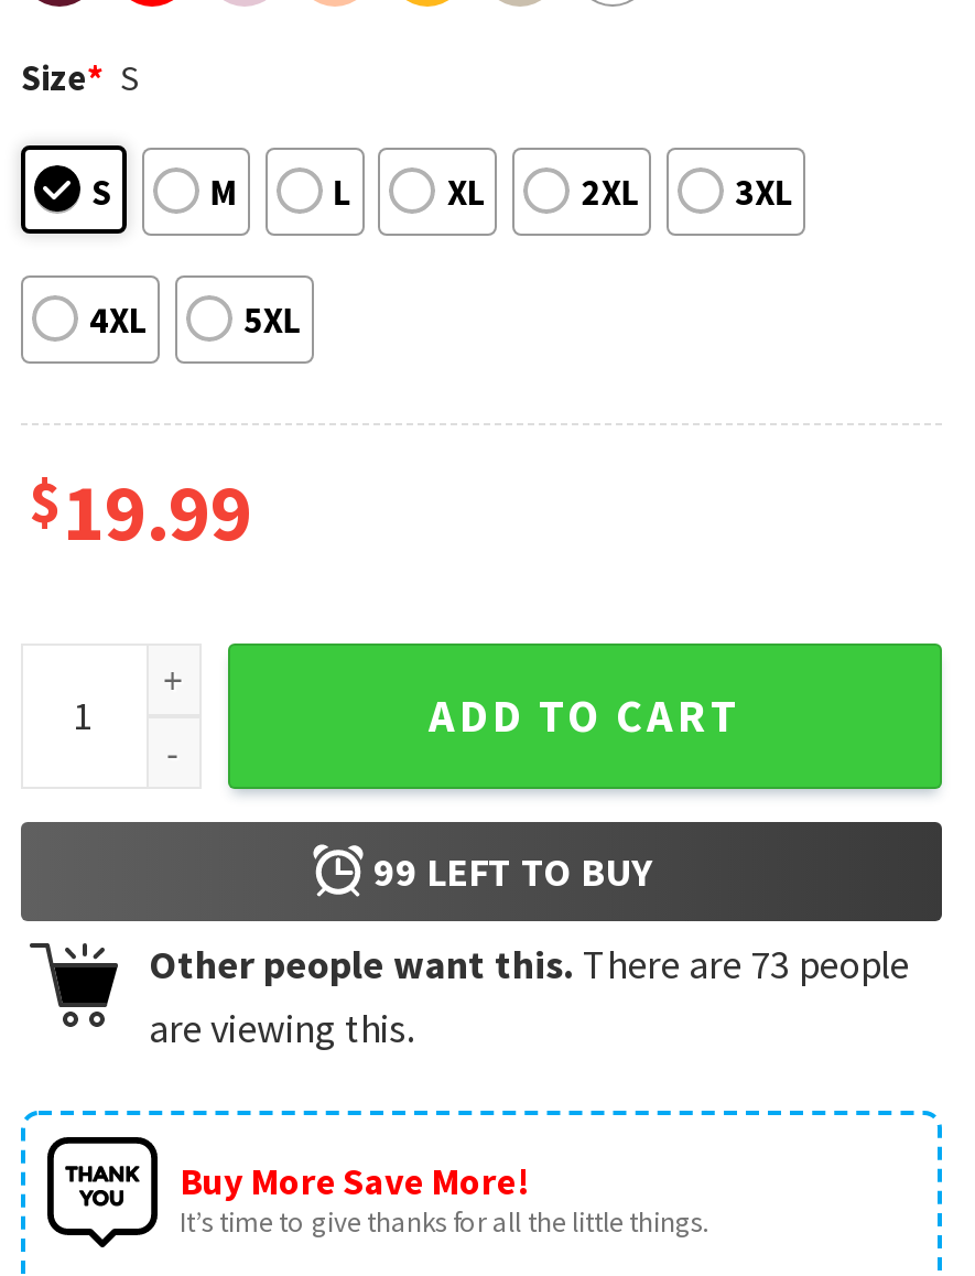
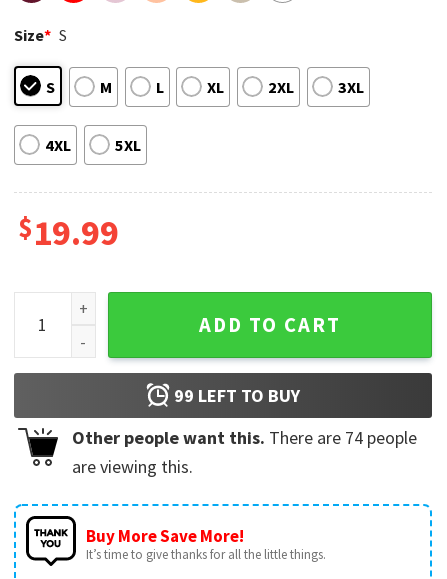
- Other people want this. There are 73 people
+ Other people want this. There are 74 people
